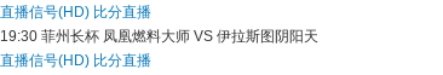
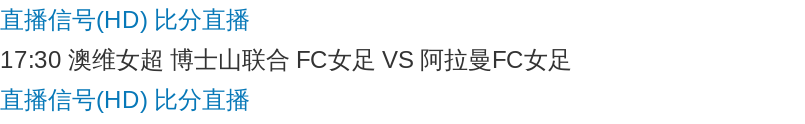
- 19:30 菲州长杯凤凰燃料大师 VS 伊拉斯图阴阳天
+ 17:30 澳维女超博士山联合 FC女足 VS 阿拉曼FC女足
